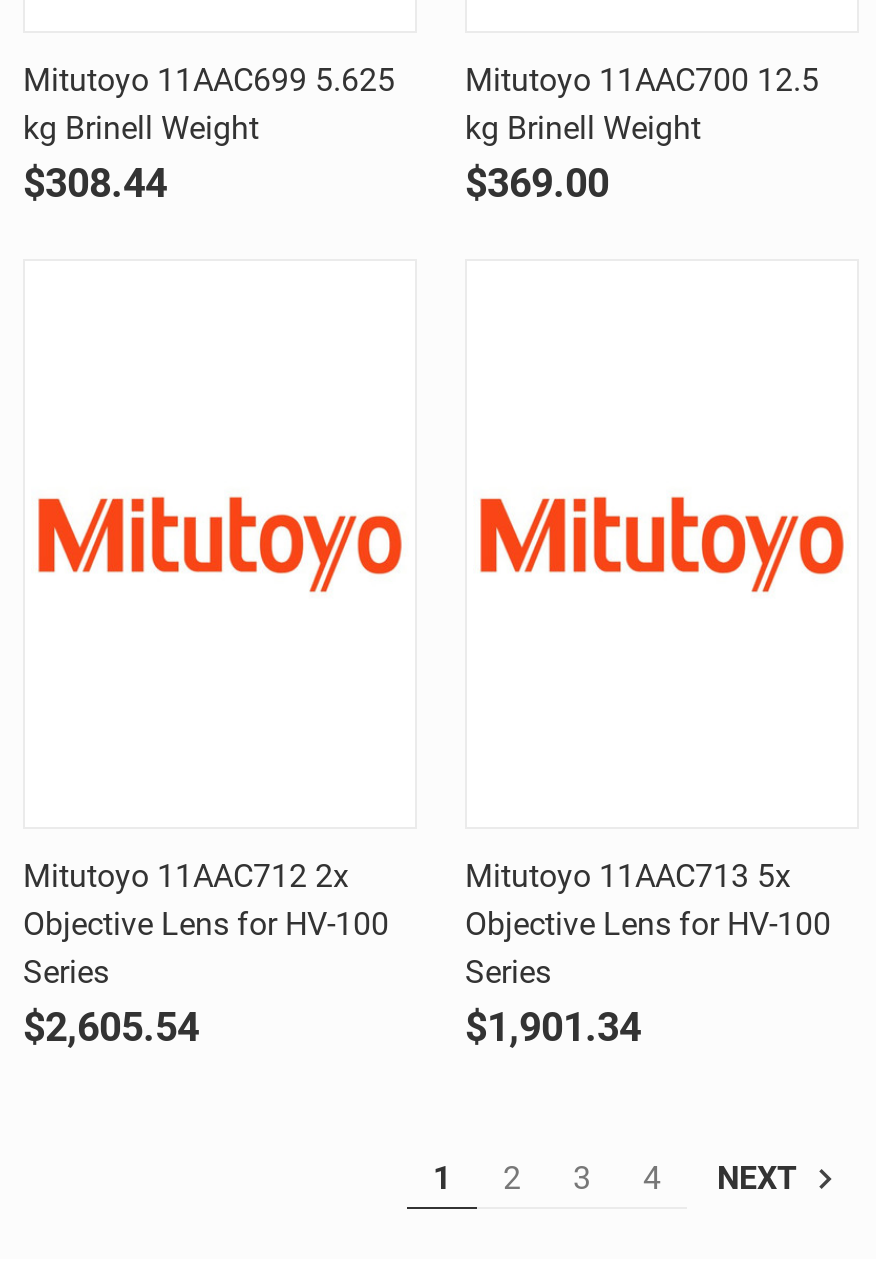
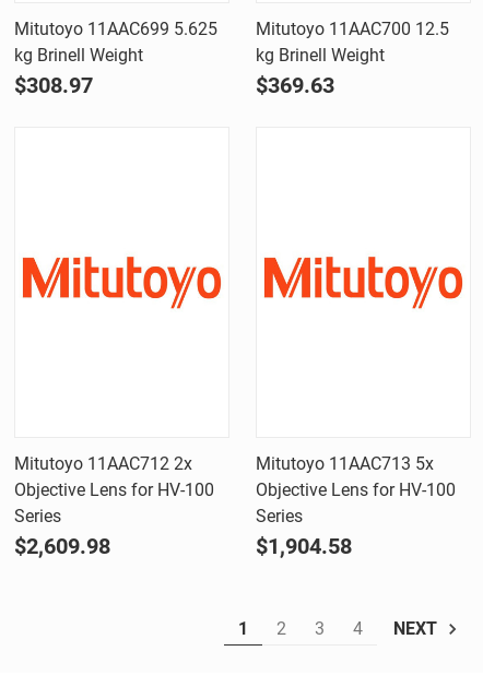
- $308.44
+ $308.97

- $369.00
+ $369.63

- $2,605.54
+ $2,609.98

- $1,901.34
+ $1,904.58
